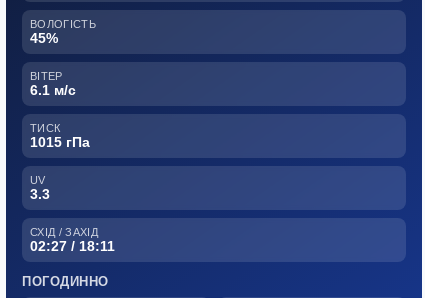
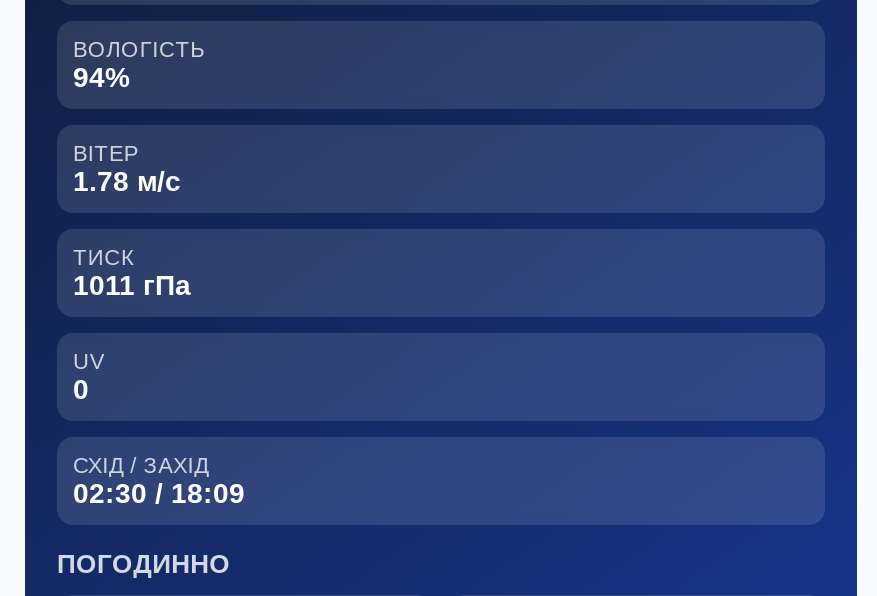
- 45%
+ 94%

- 6.1 м/с
+ 1.78 м/с

- 1015 гПа
+ 1011 гПа

- 3.3
+ 0

- 02:27 / 18:11
+ 02:30 / 18:09
